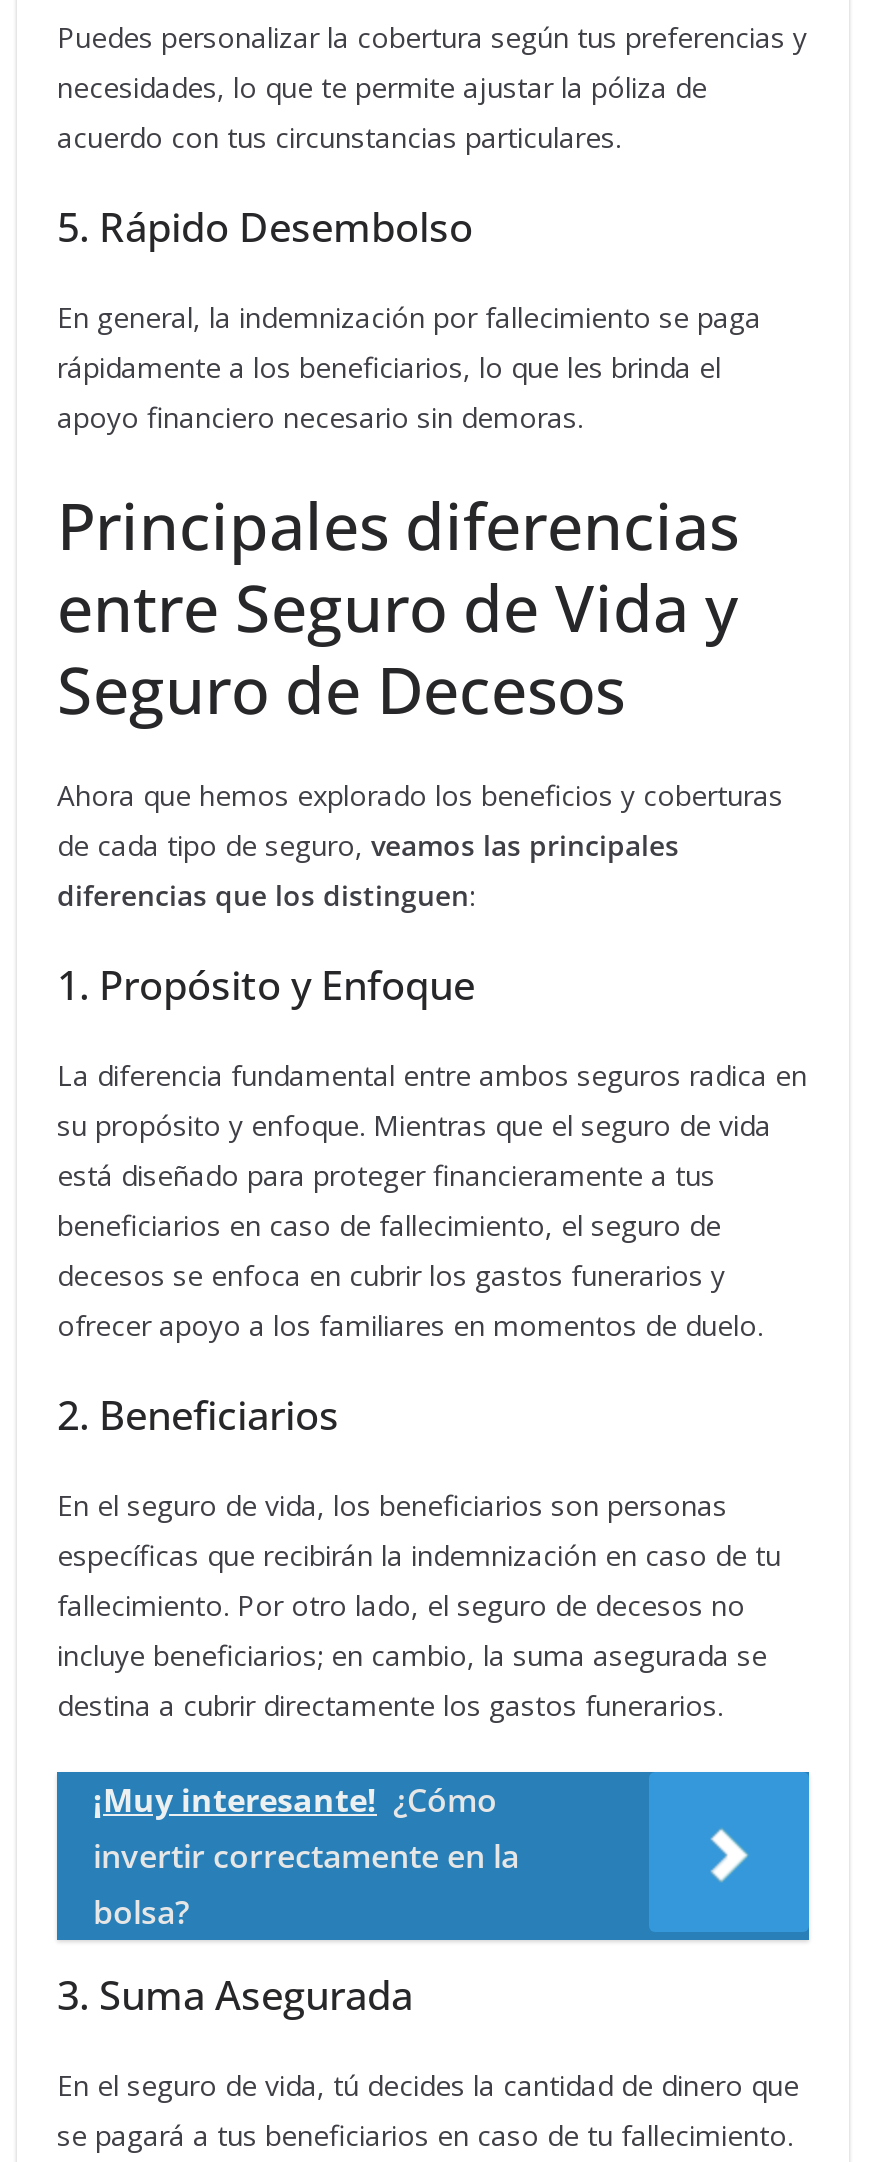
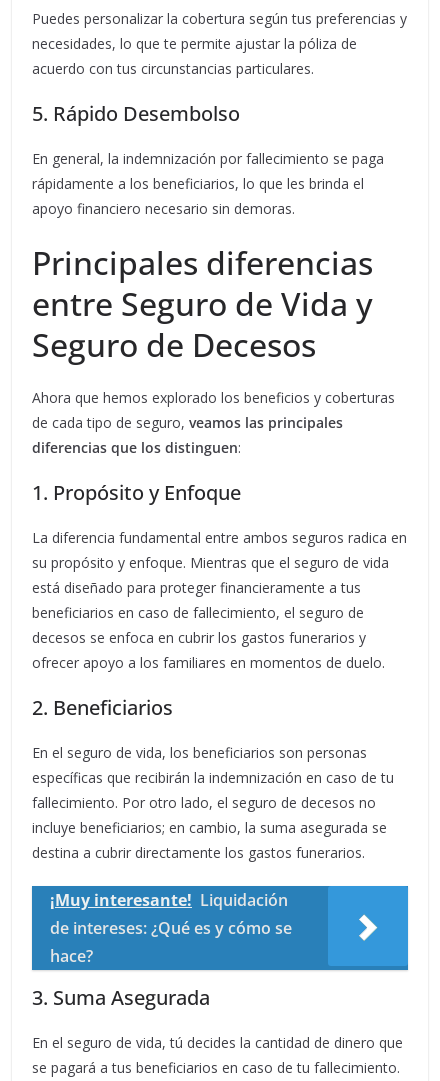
- ¡Muy interesante! ¿Cómo
- invertir correctamente en la
- bolsa?
+ ¡Muy interesante! Liquidación
+ de intereses: ¿Qué es y cómo se
+ hace?
